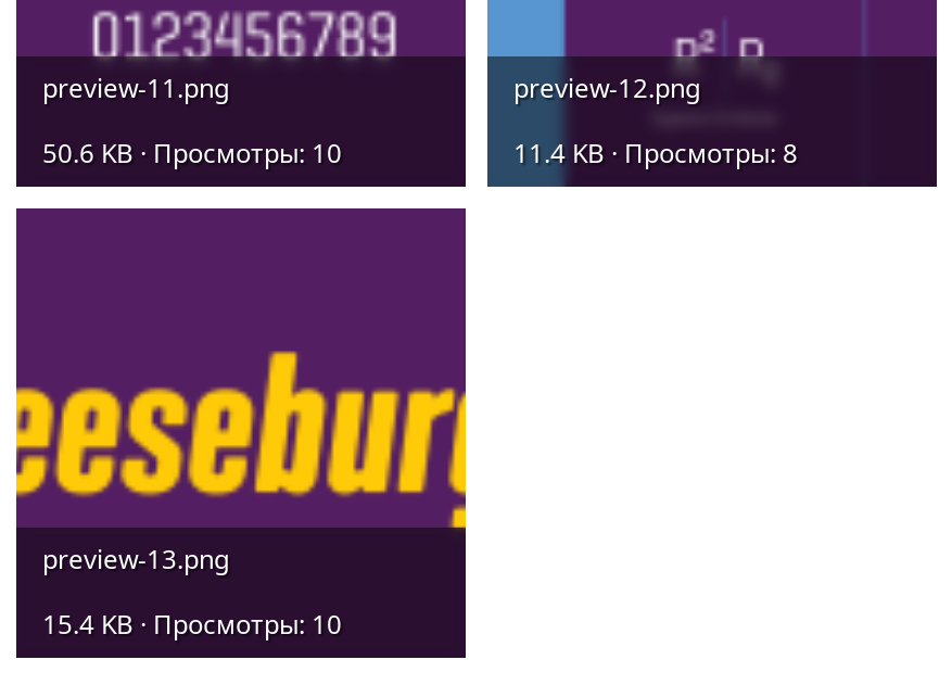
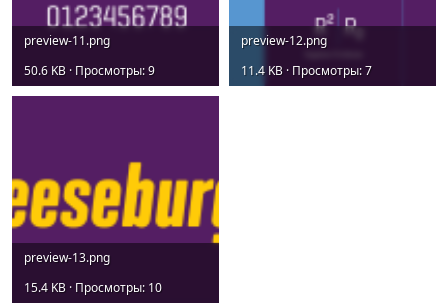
- 50.6 KB · Просмотры: 10
+ 50.6 KB · Просмотры: 9

- 11.4 KB · Просмотры: 8
+ 11.4 KB · Просмотры: 7
